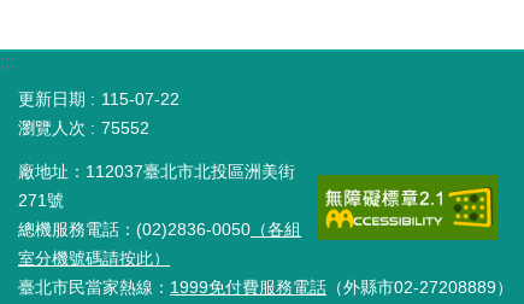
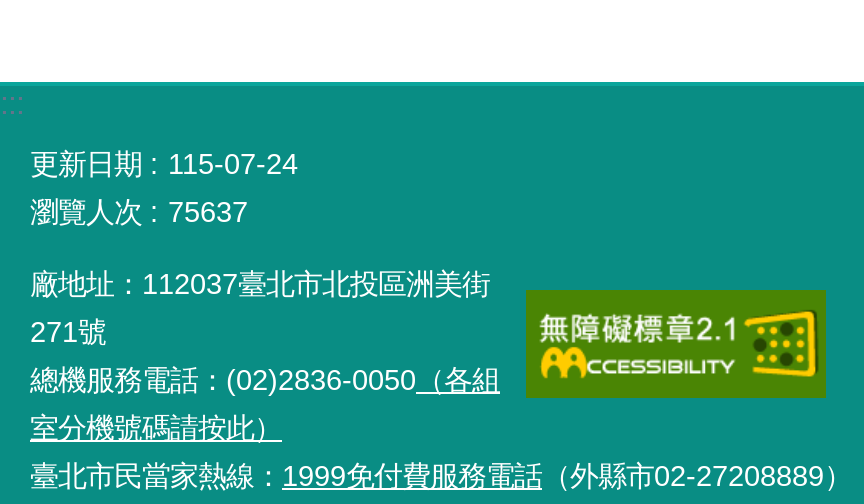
- 更新日期 115-07-22
+ 更新日期 115-07-24

- 75552
+ 75637
